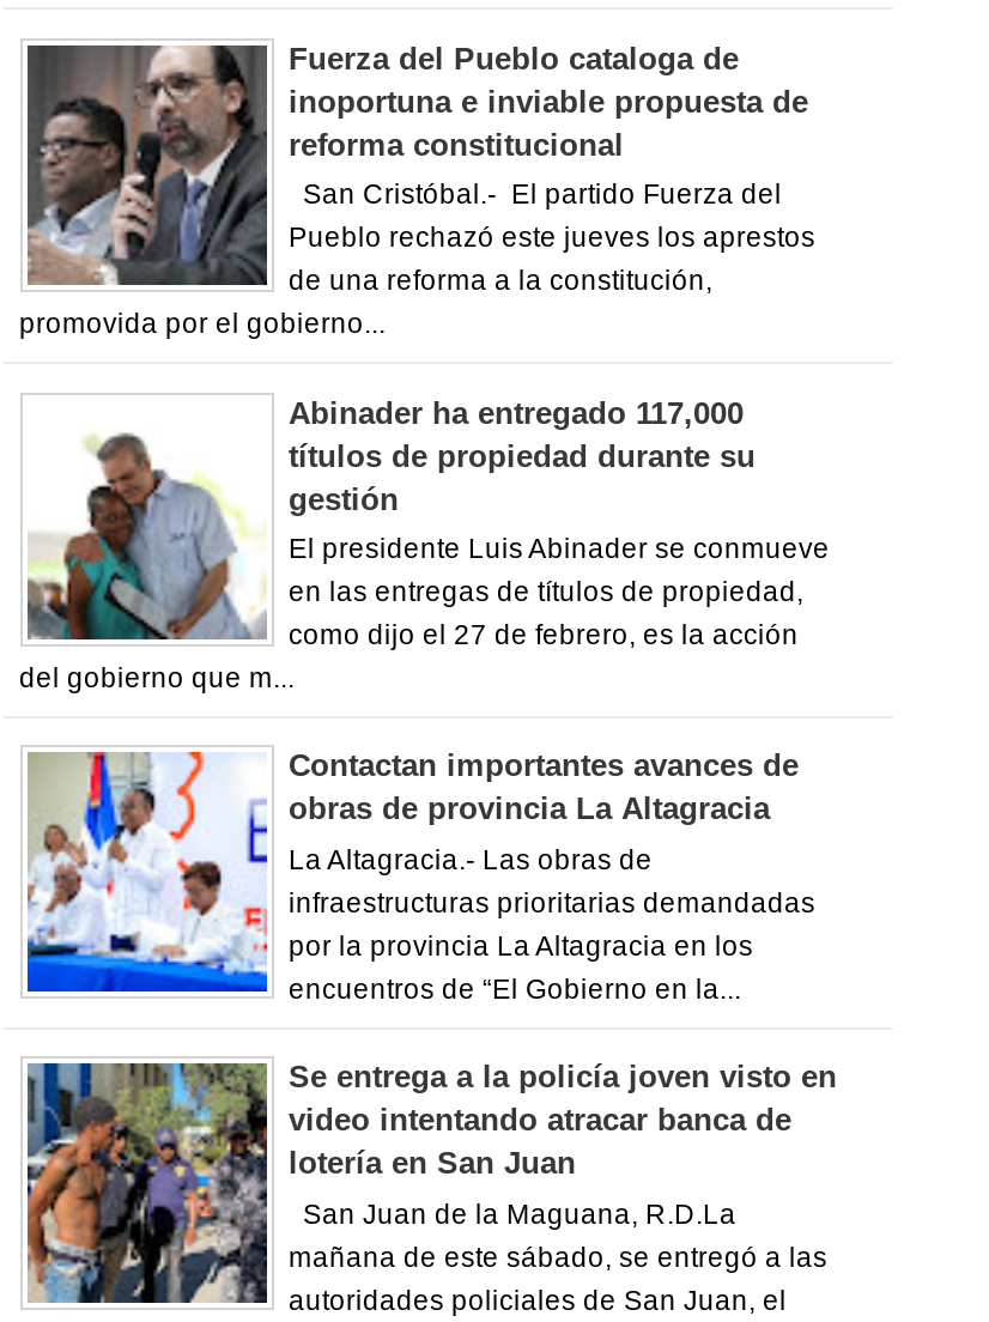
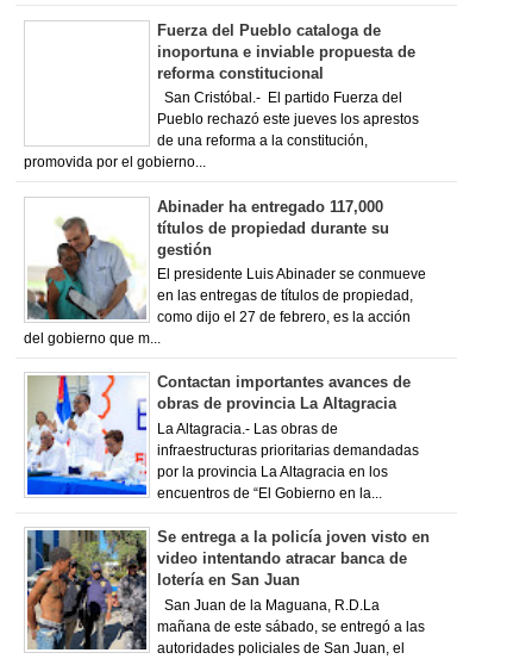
- [image]
